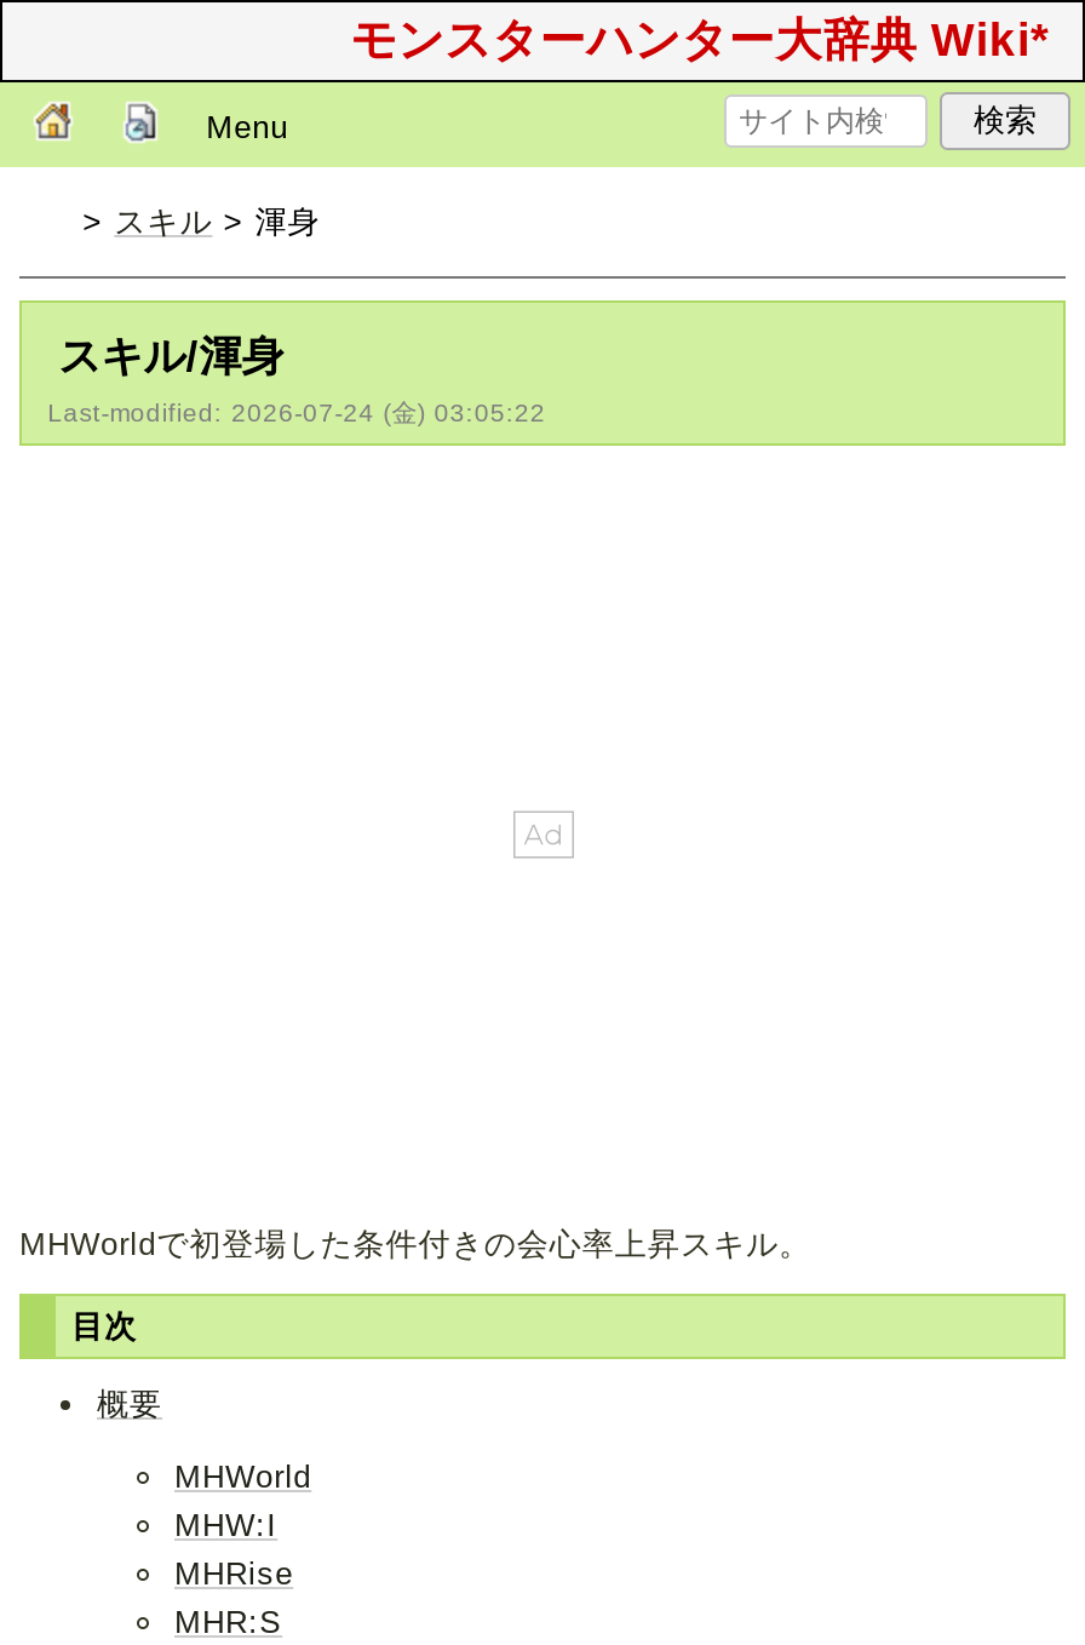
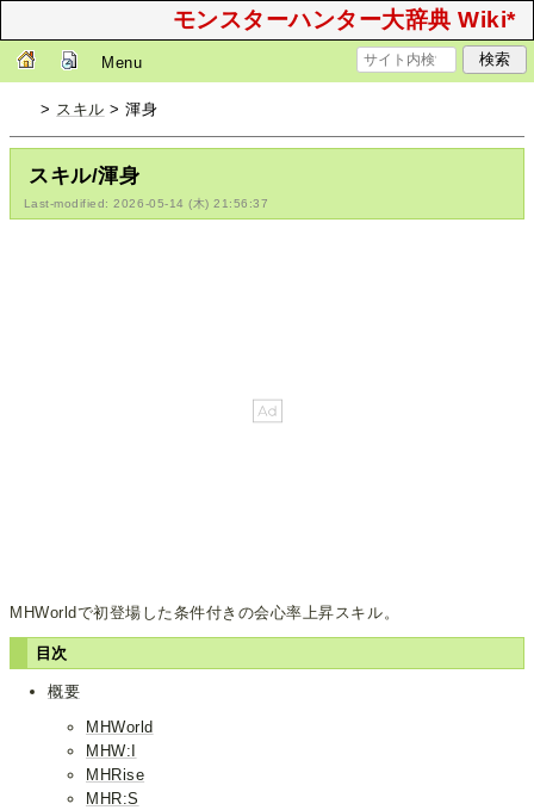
- Last-modified: 2026-07-24 (金) 03:05:22
+ Last-modified: 2026-05-14 (木) 21:56:37
